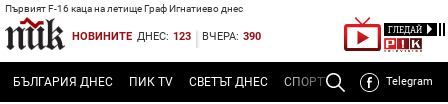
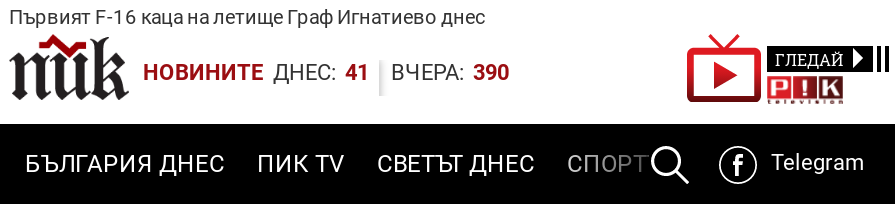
- НОВИНИТЕ ДНЕС: 123
+ НОВИНИТЕ ДНЕС: 41
